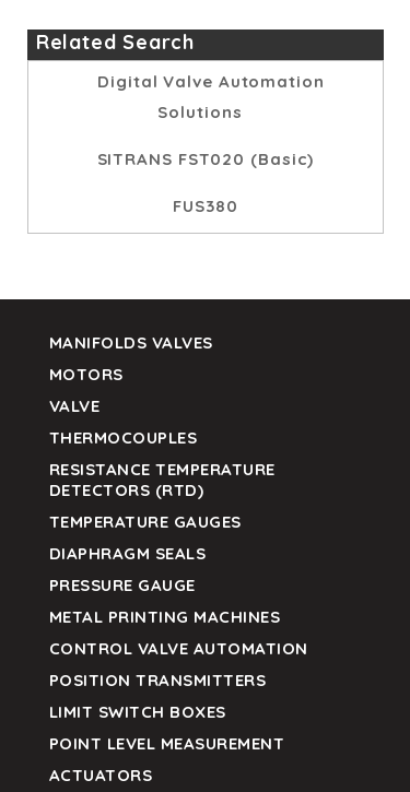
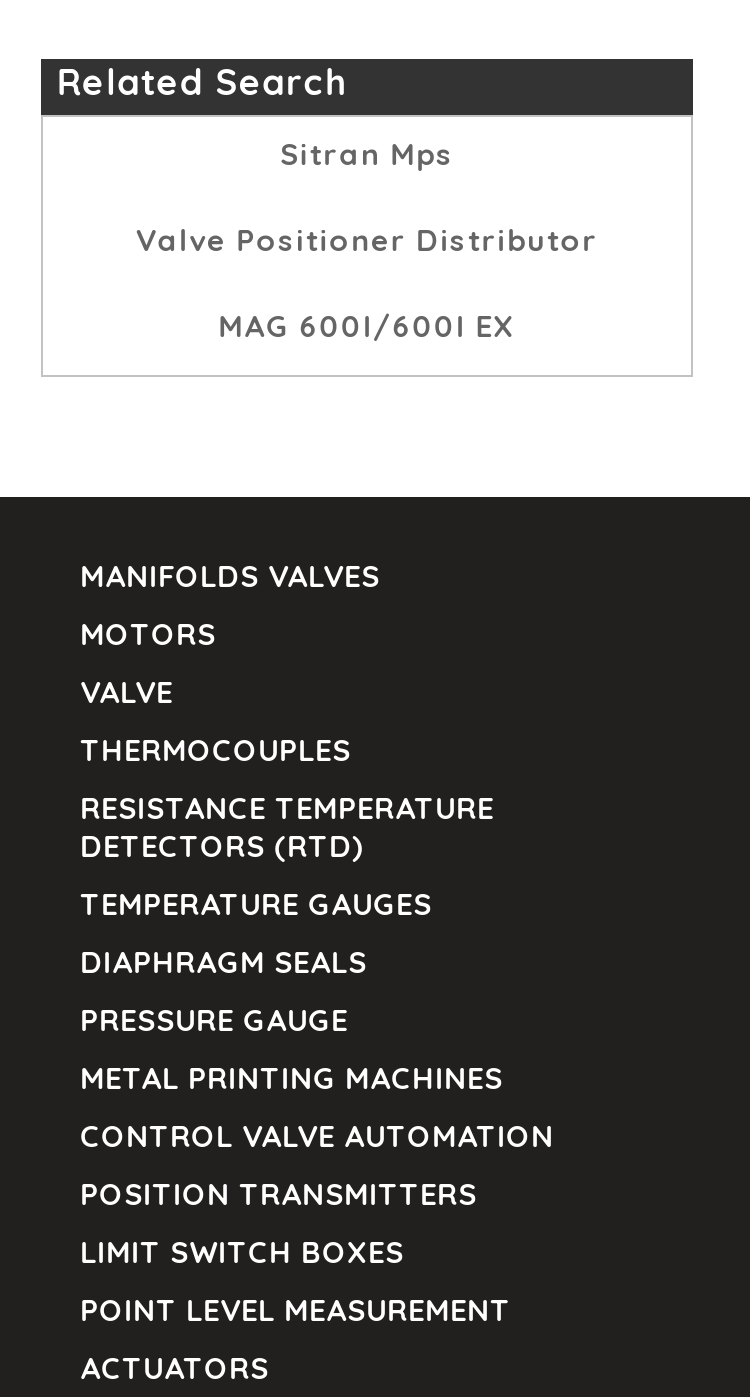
- Digital Valve Automation
- Solutions
- SITRANS FST020 (Basic)
- FUS380
+ Sitran Mps
+ Valve Positioner Distributor
+ MAG 600I/600I EX
